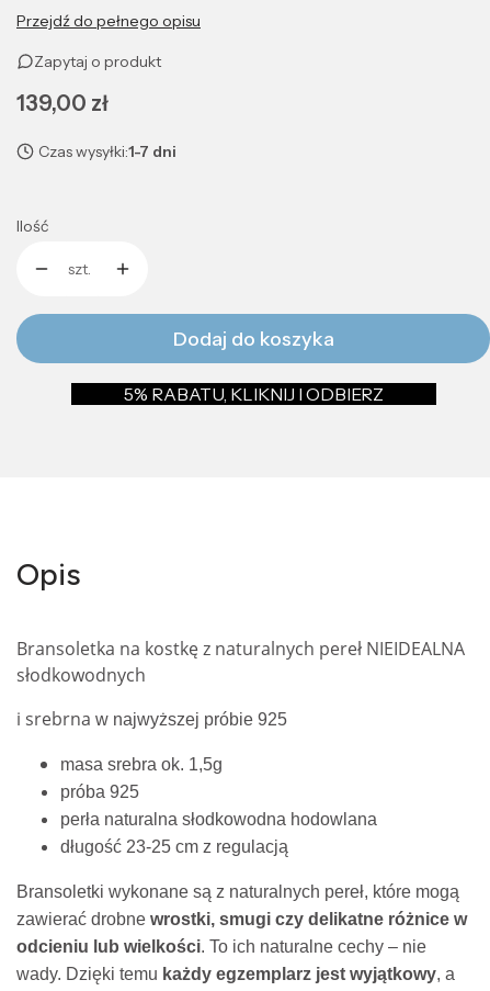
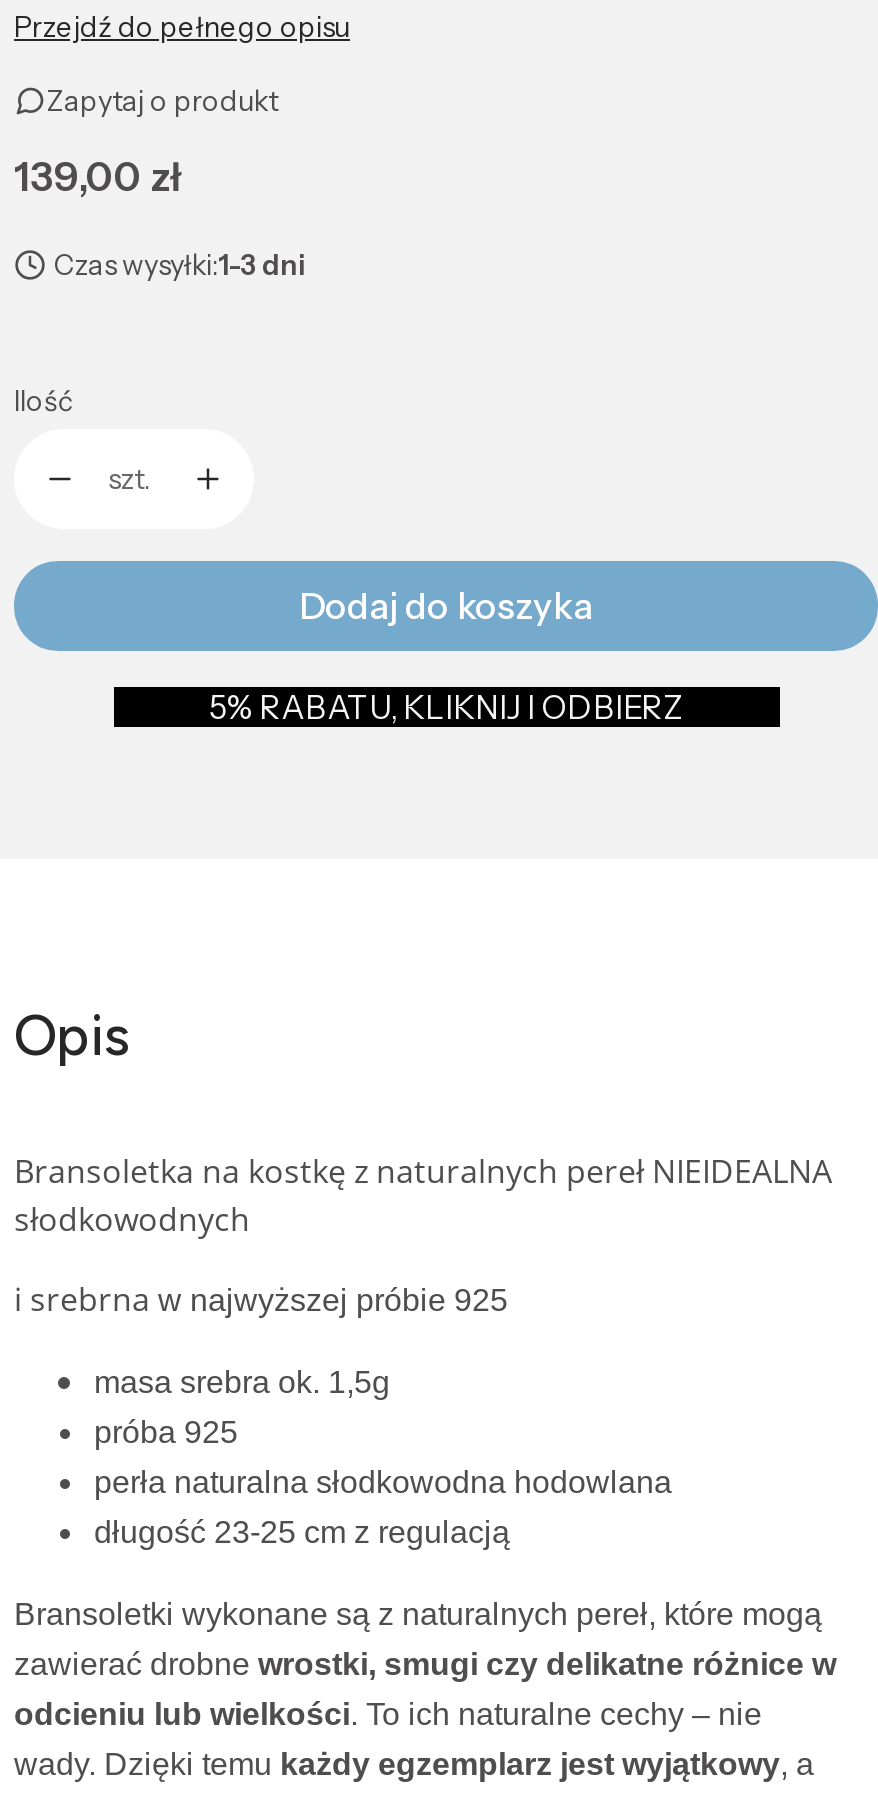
- Czas wysyłki:1-7 dni
+ Czas wysyłki:1-3 dni
